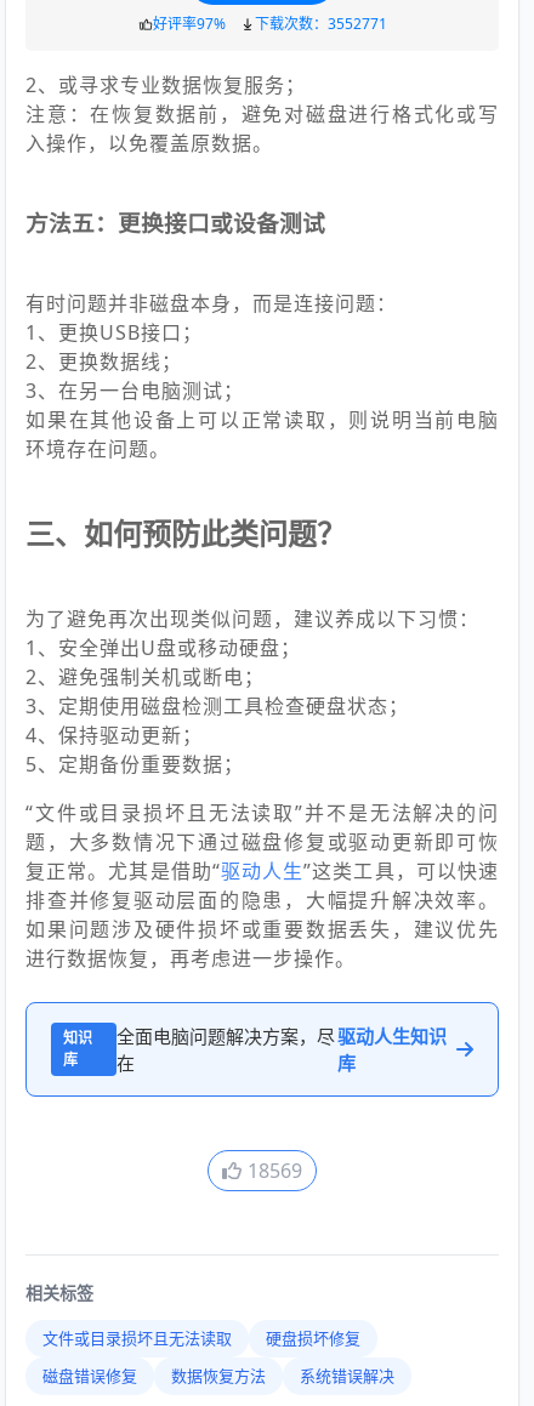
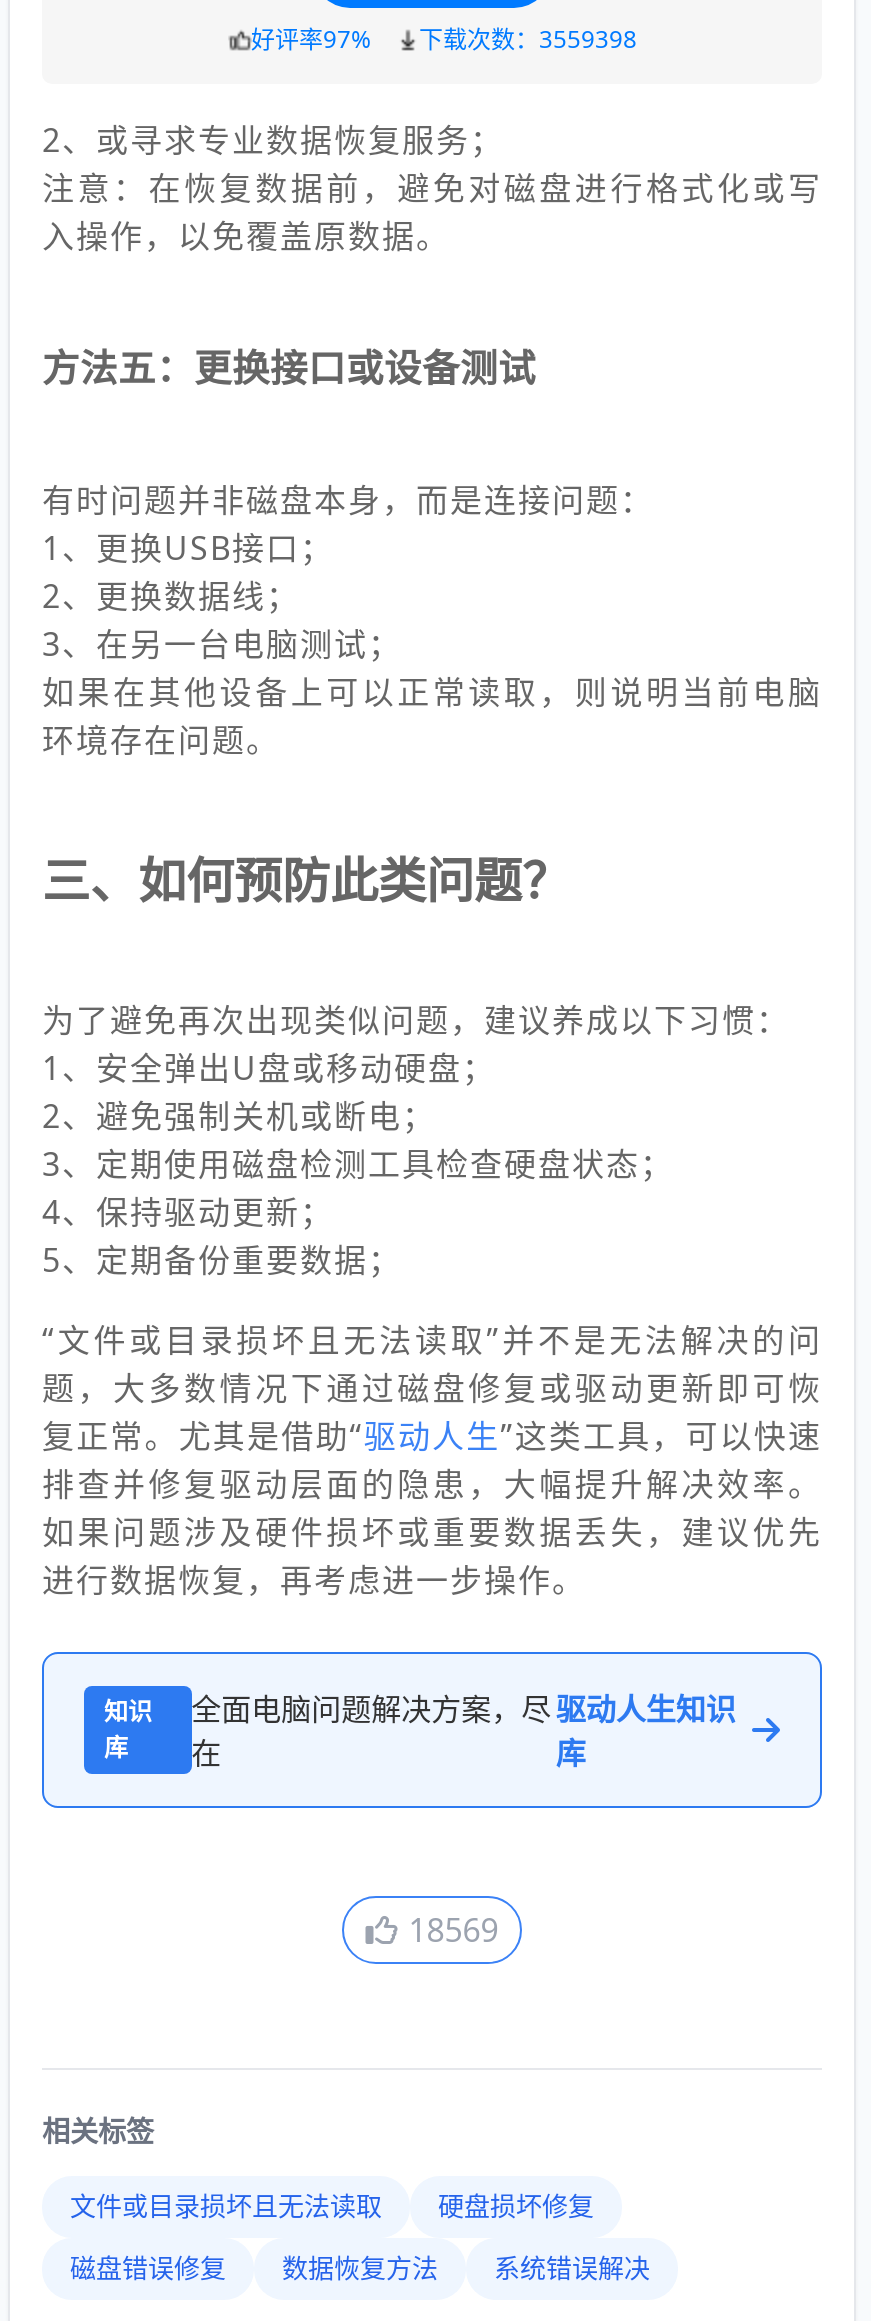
- 好评率97% 下载次数：3552771
+ 好评率97% 下载次数：3559398
